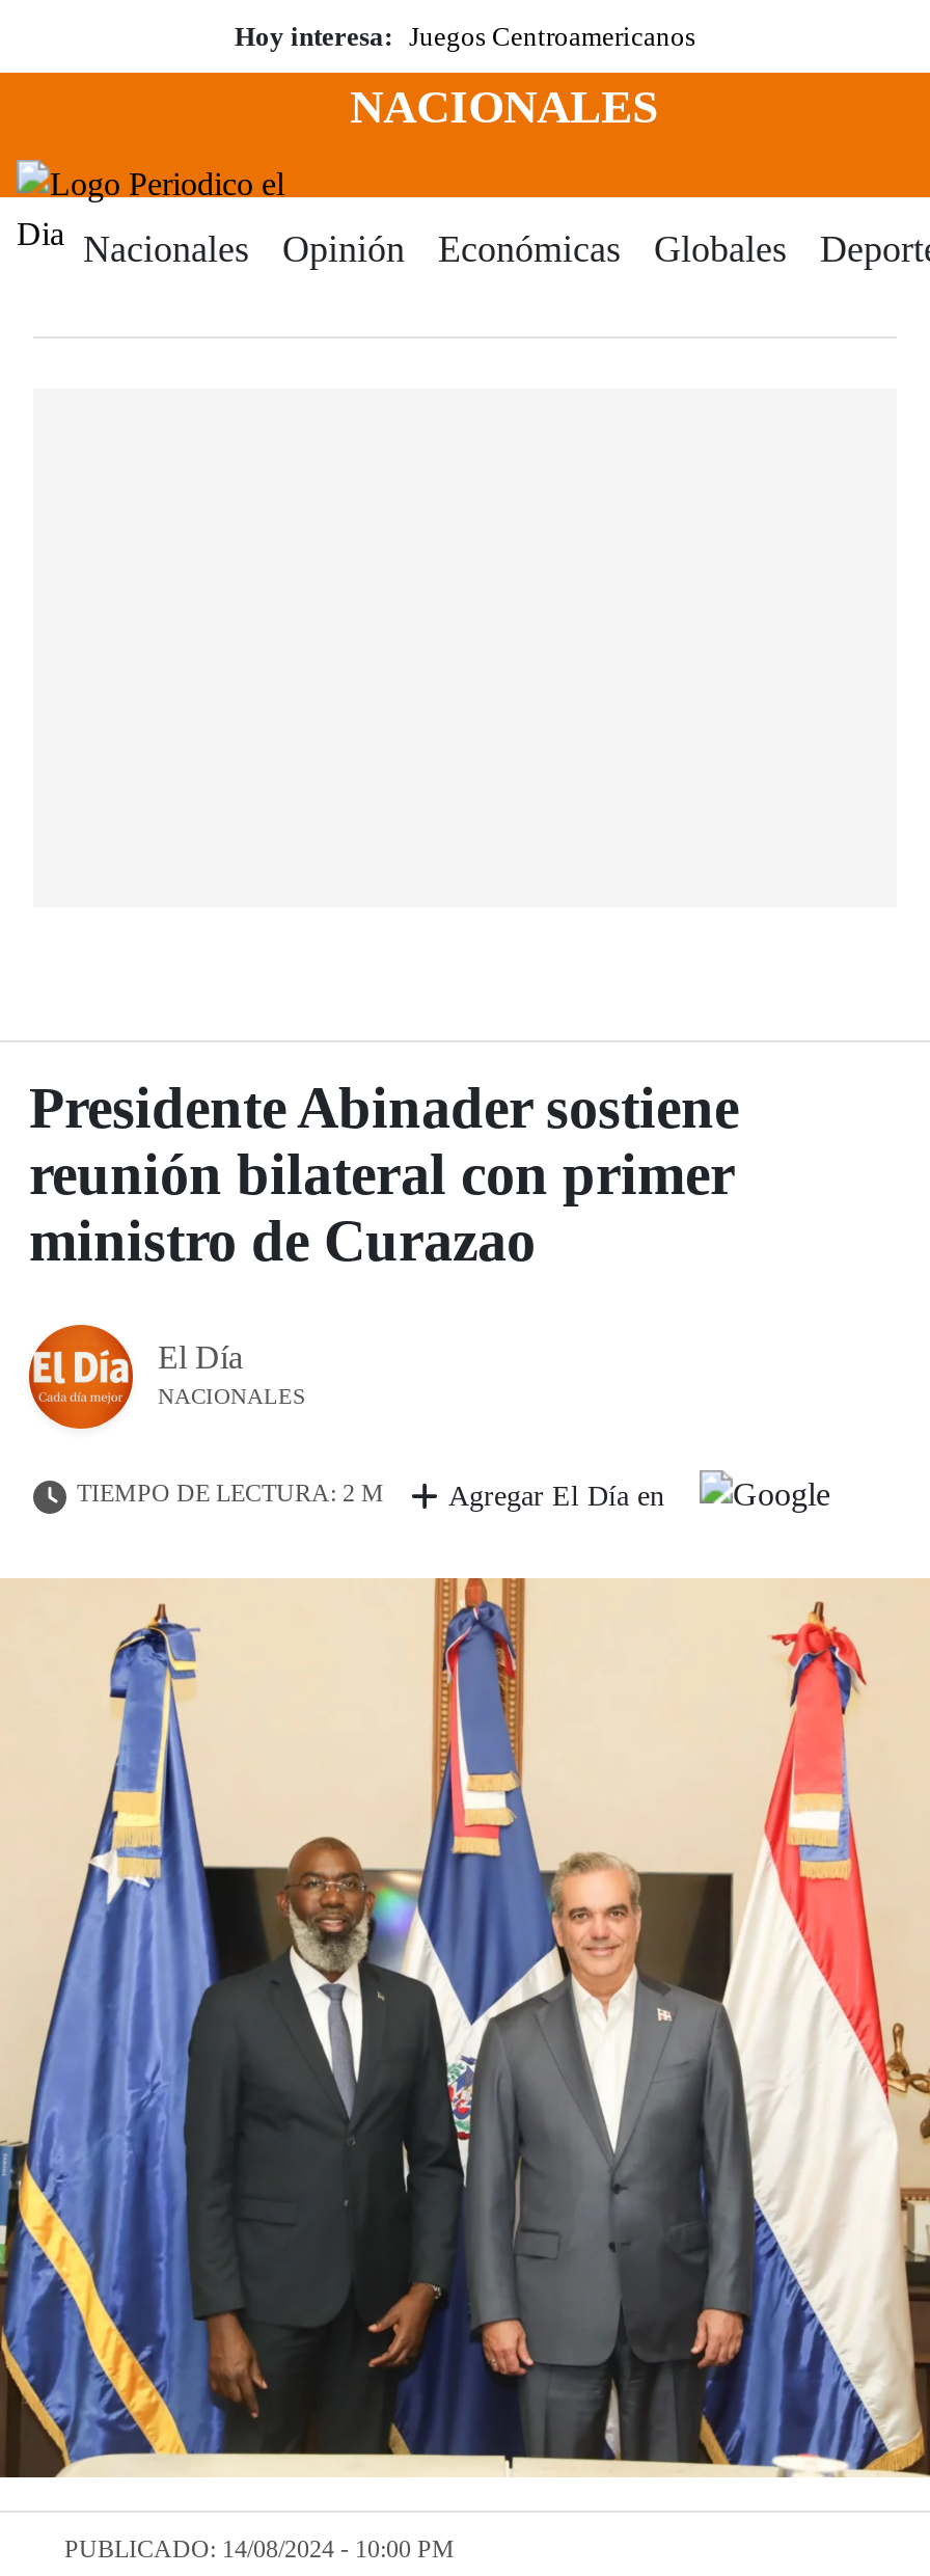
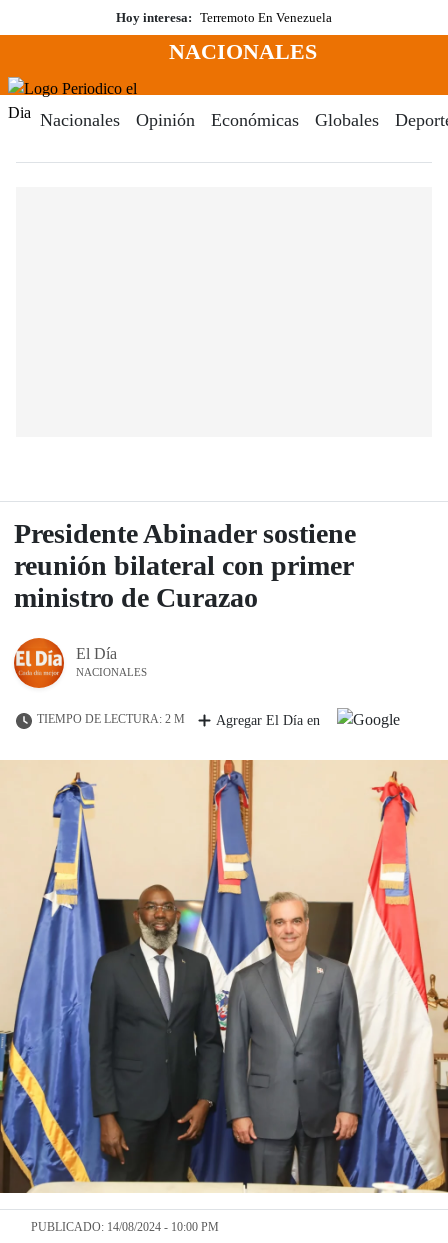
- Hoy interesa: Juegos Centroamericanos
+ Hoy interesa: Terremoto En Venezuela
